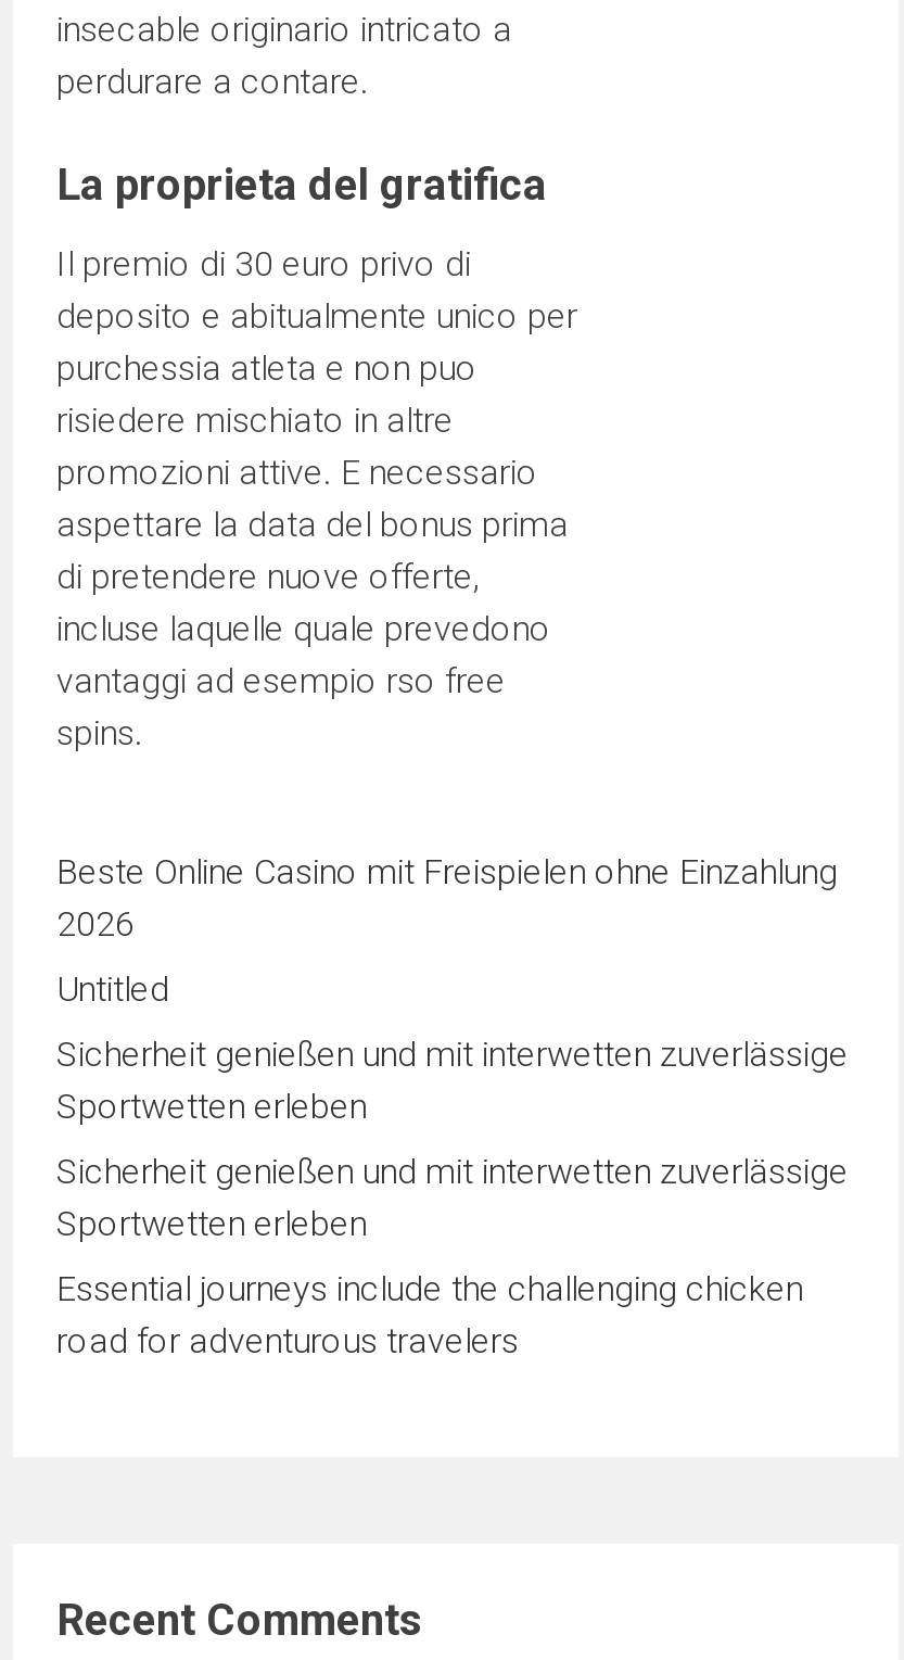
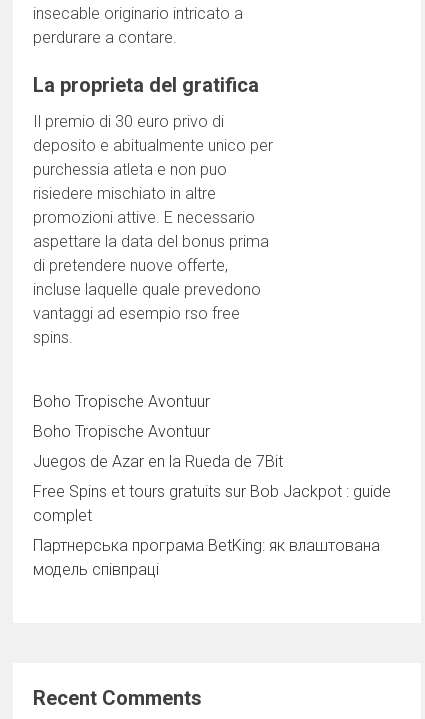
- Beste Online Casino mit Freispielen ohne Einzahlung
- 2026
+ Boho Tropische Avontuur

- Untitled
+ Boho Tropische Avontuur

- Sicherheit genießen und mit interwetten zuverlässige
- Sportwetten erleben
+ Juegos de Azar en la Rueda de 7Bit

- Sicherheit genießen und mit interwetten zuverlässige
- Sportwetten erleben
+ Free Spins et tours gratuits sur Bob Jackpot : guide
+ complet

- Essential journeys include the challenging chicken
- road for adventurous travelers
+ Партнерська програма BetKing: як влаштована
+ модель співпраці
